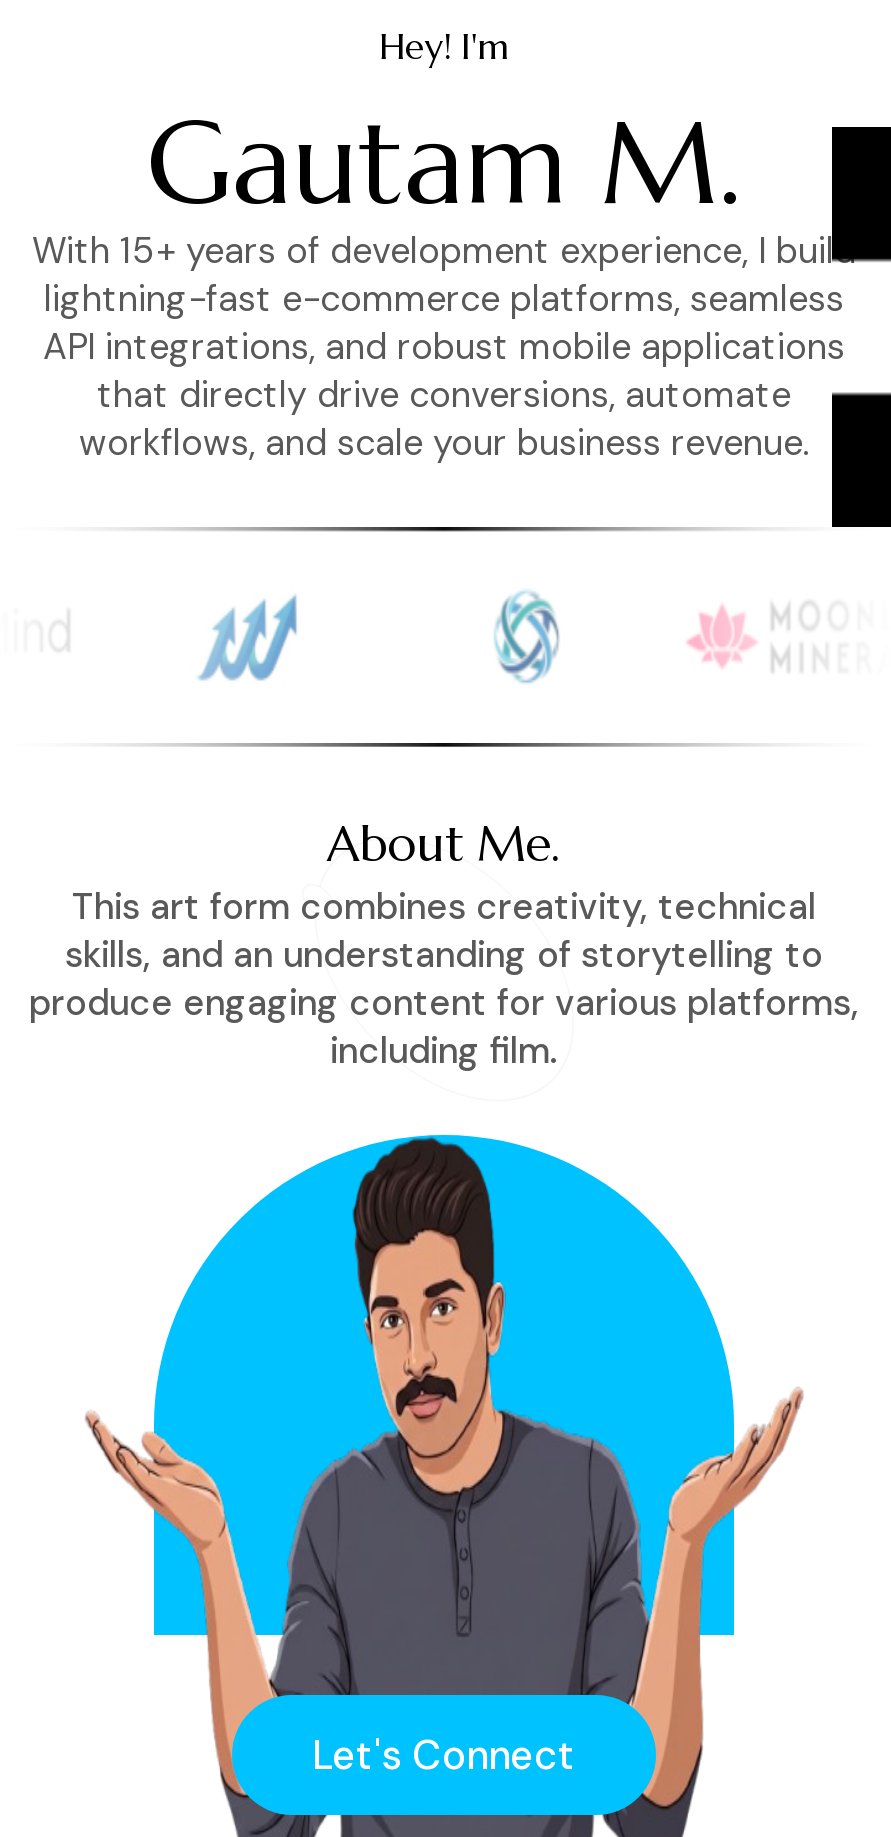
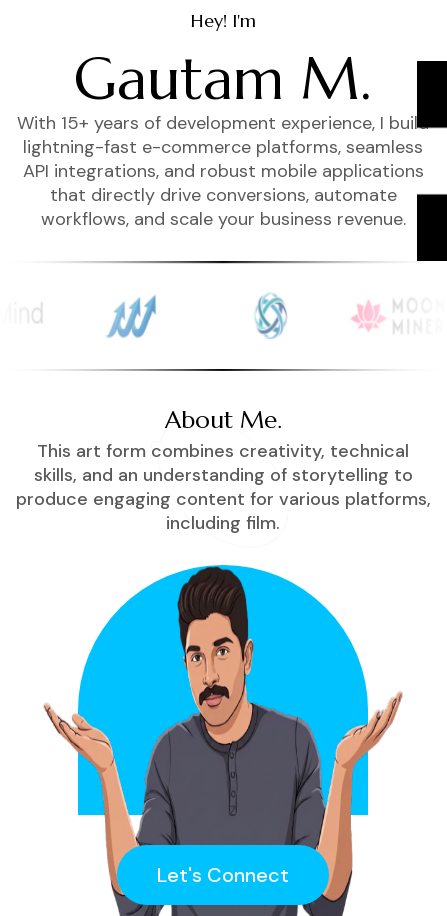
- [image]
+ [image]

- [image]
+ [image]
